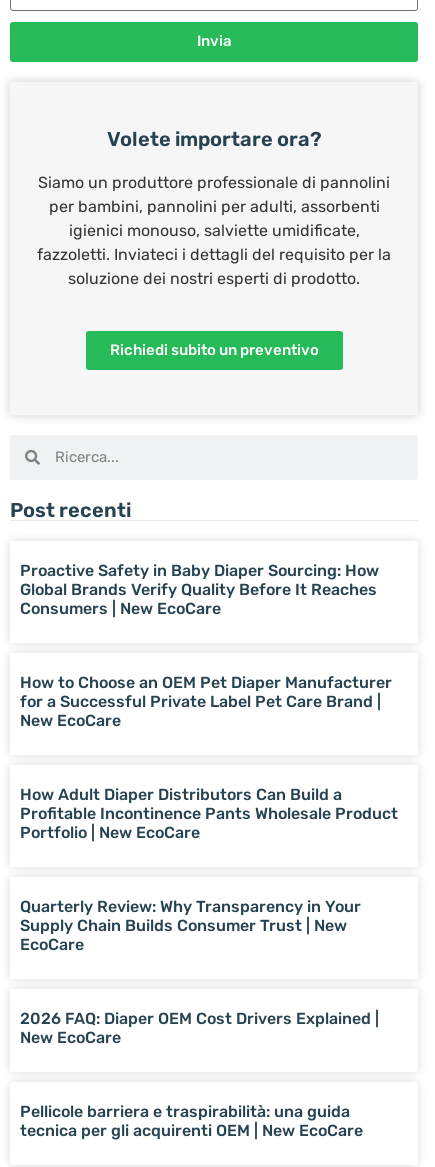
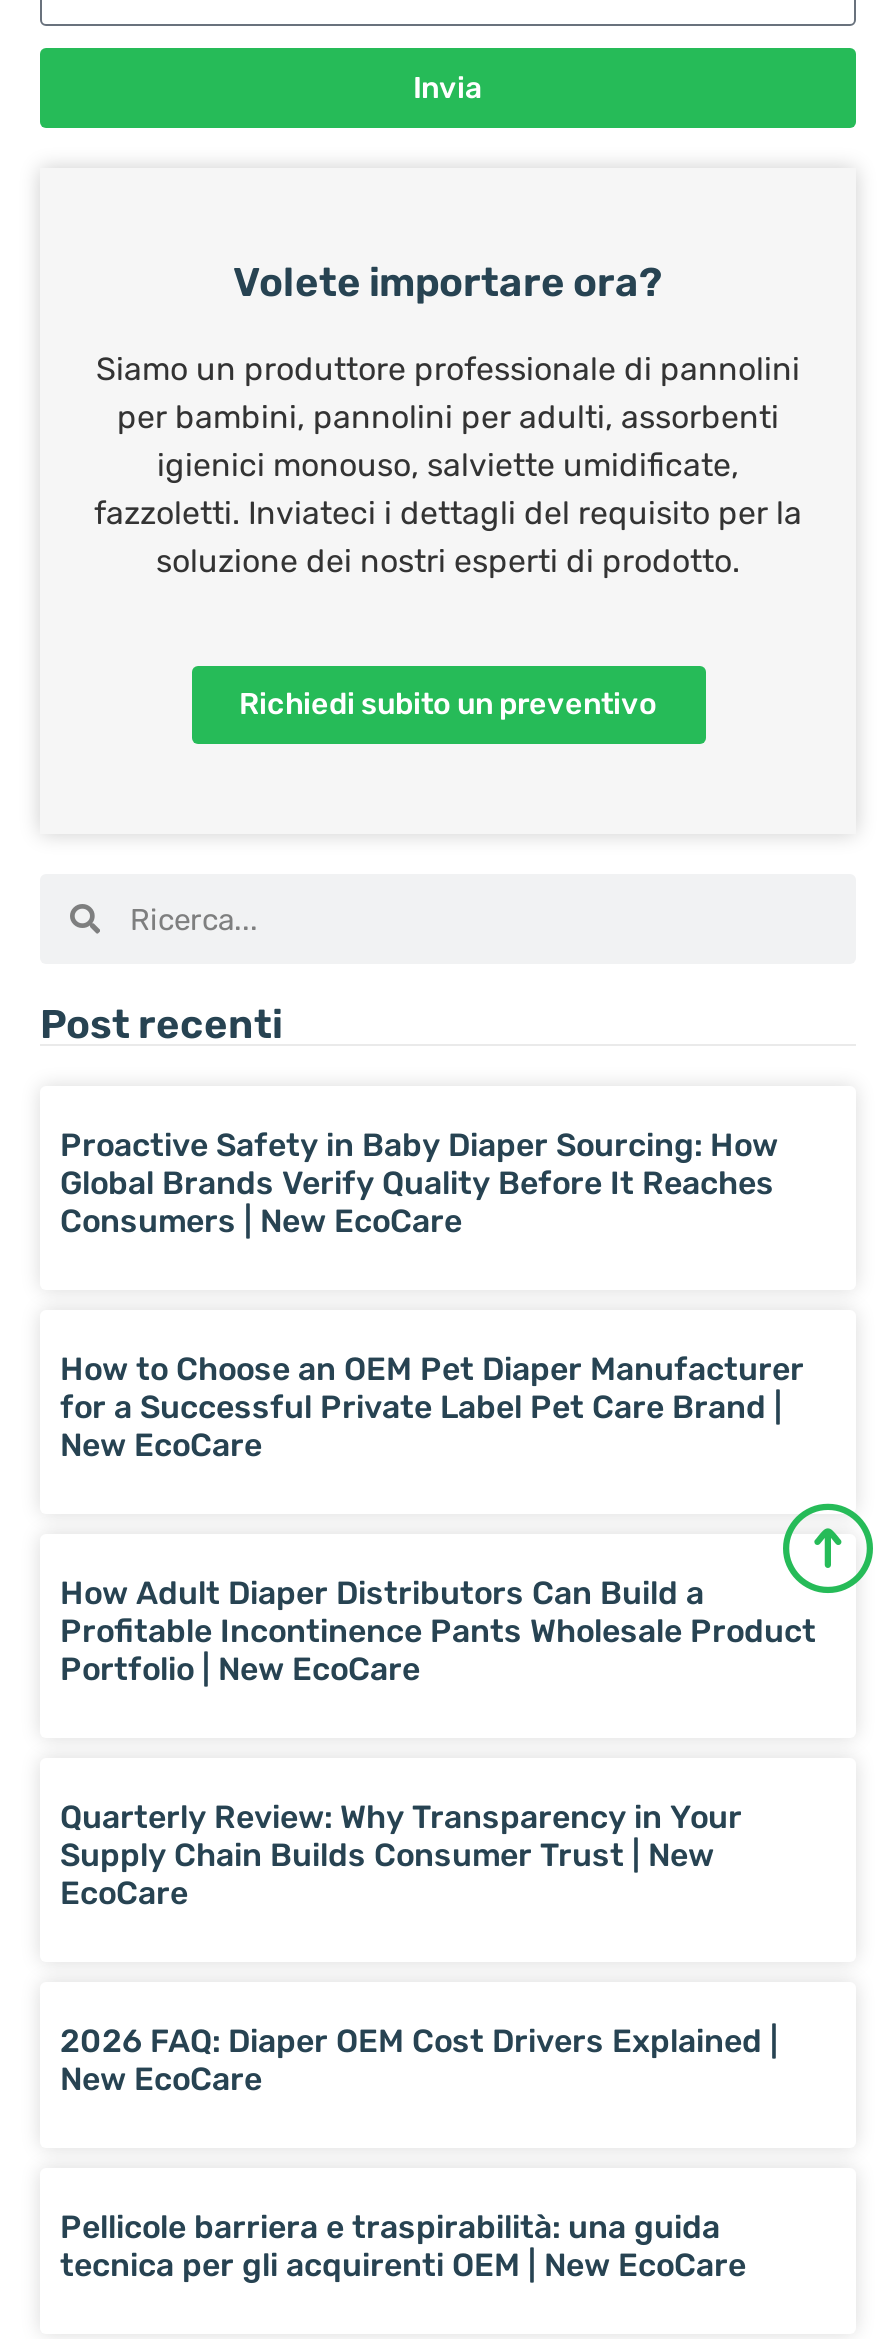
+ [image]
